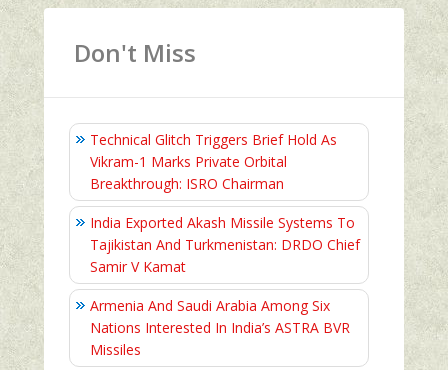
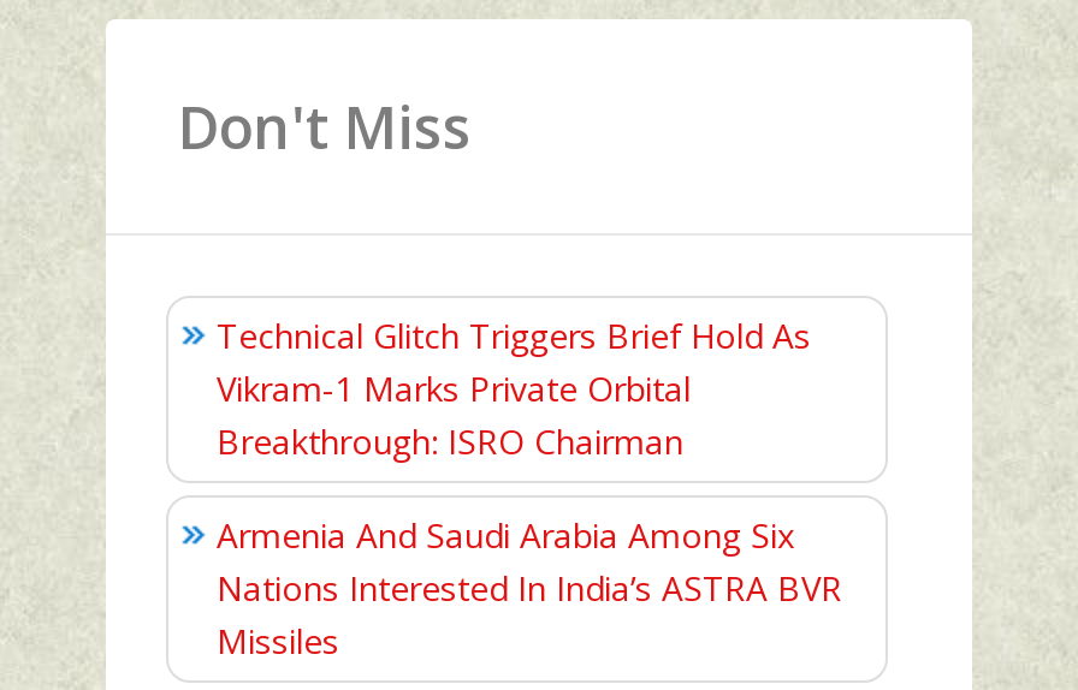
- India Exported Akash Missile Systems To
- Tajikistan And Turkmenistan: DRDO Chief
- Samir V Kamat
